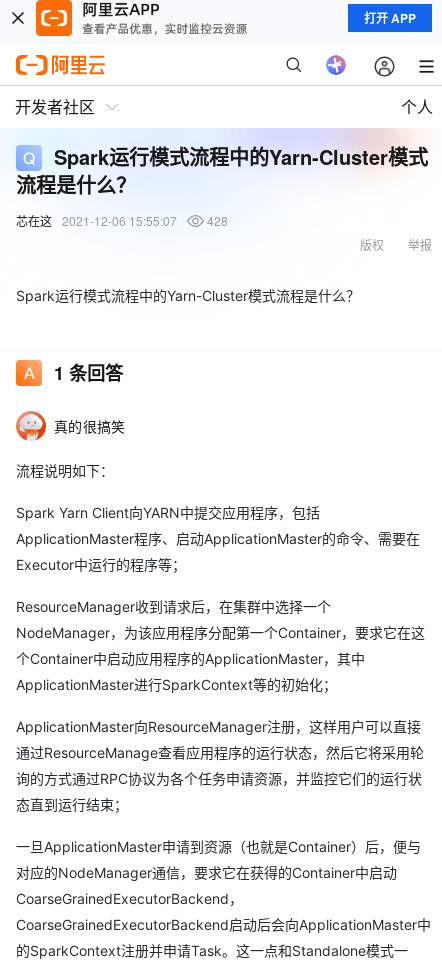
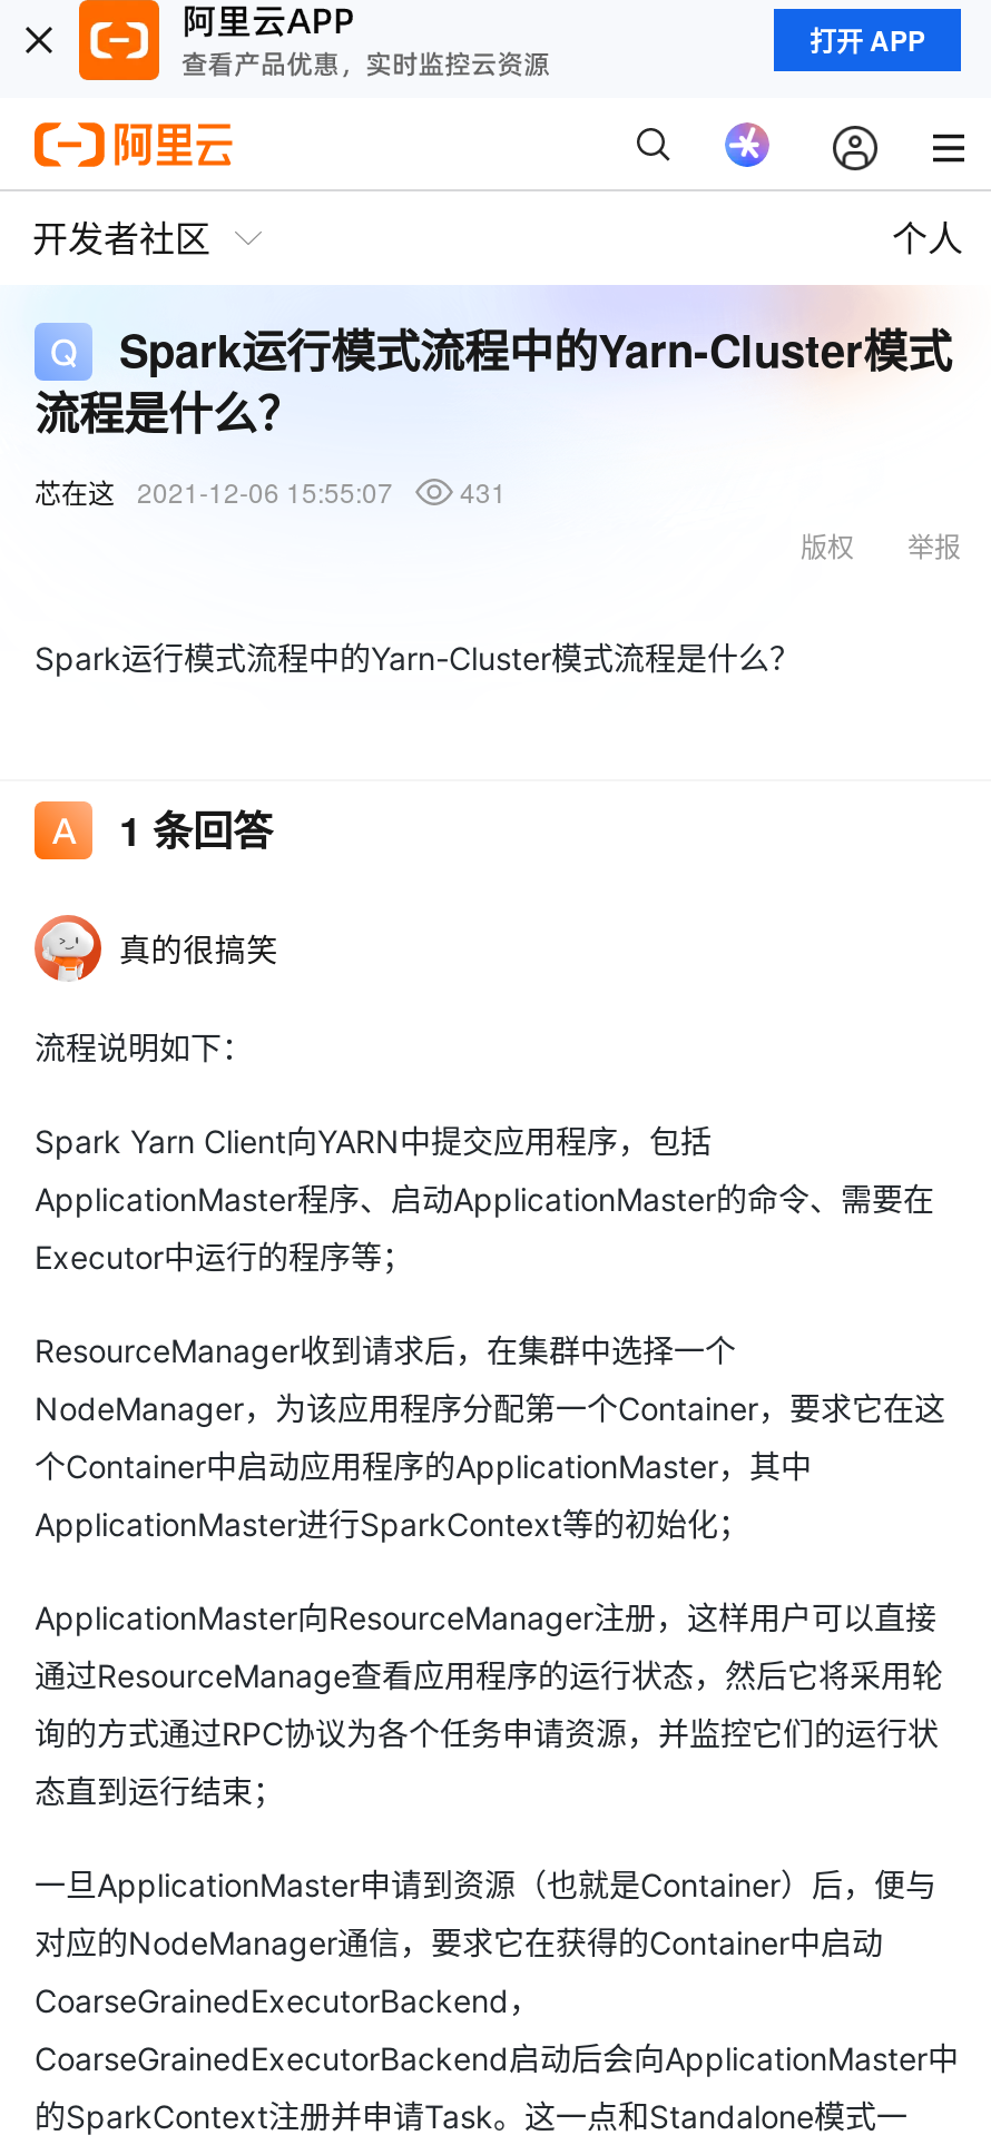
- 芯在这 2021-12-06 15:55:07 428
+ 芯在这 2021-12-06 15:55:07 431
